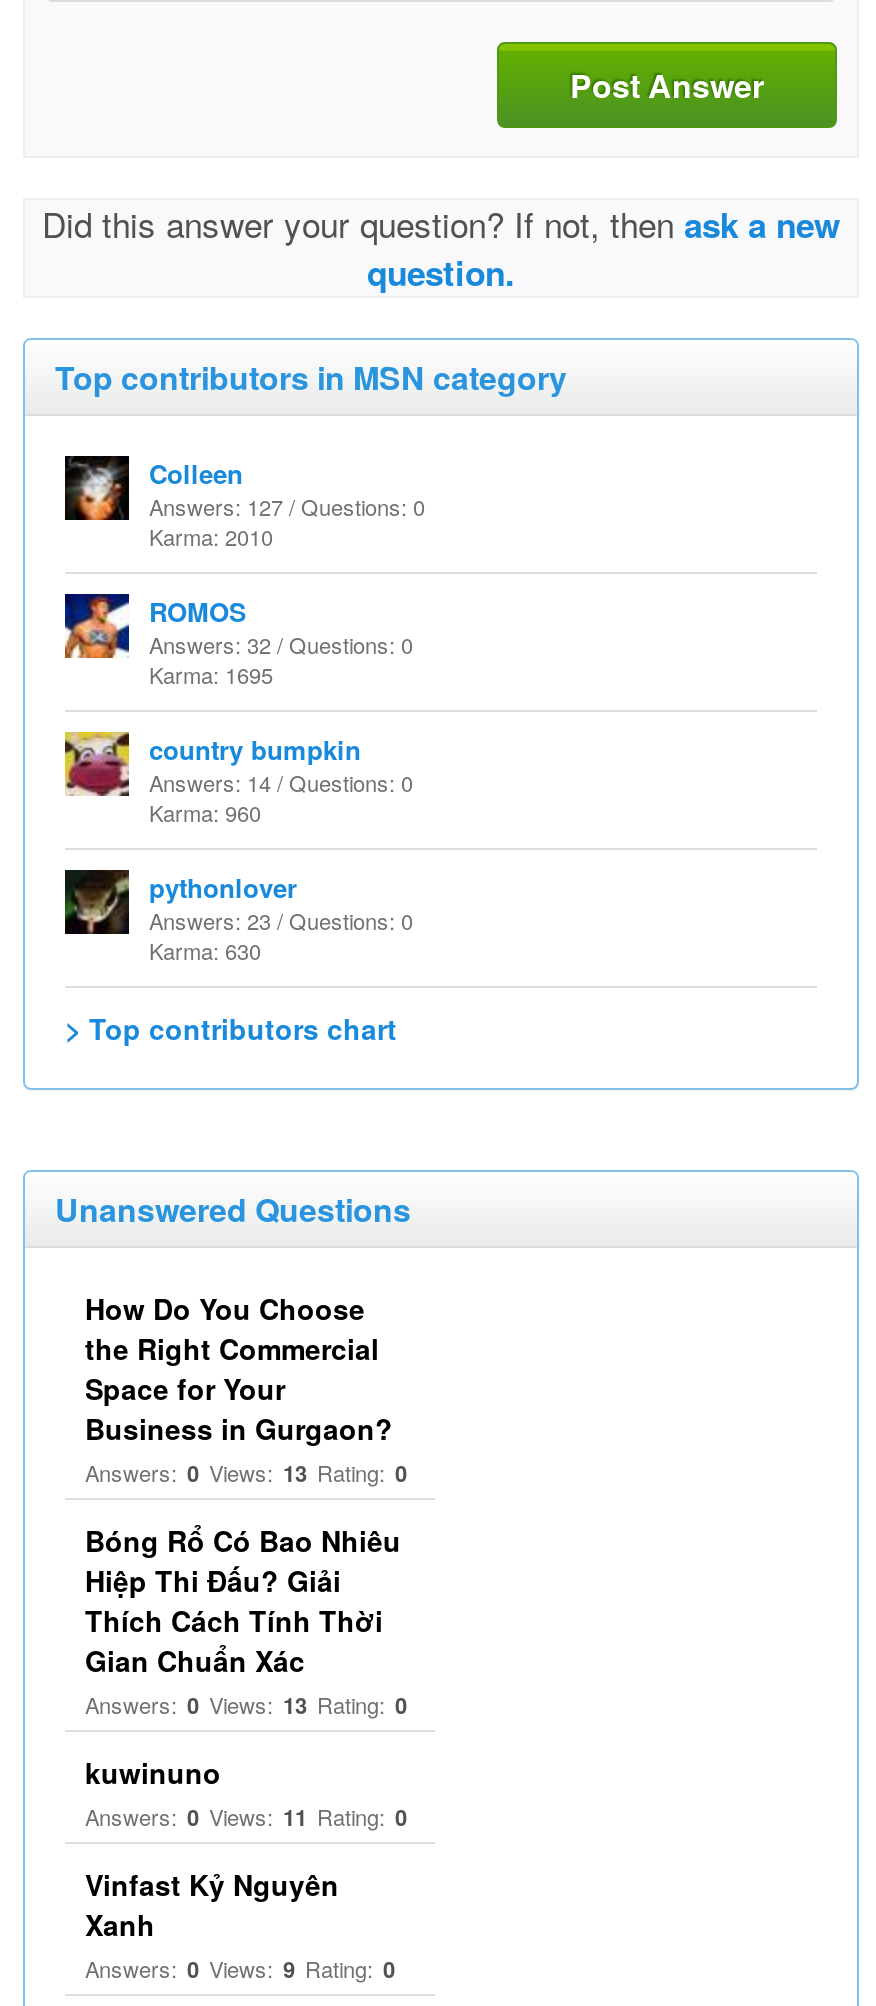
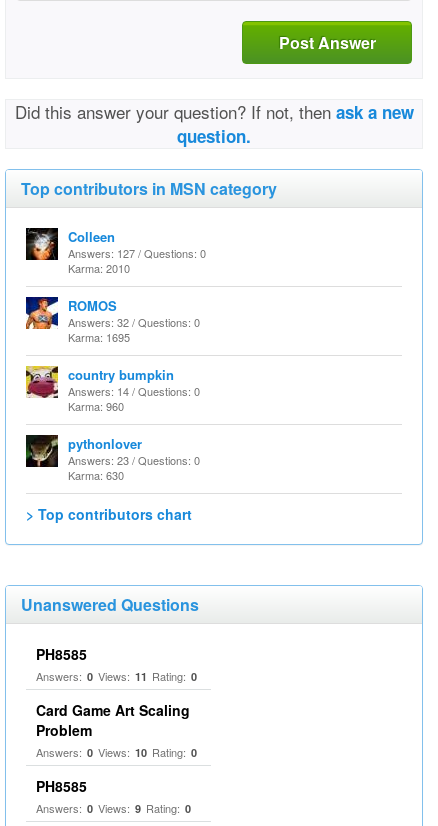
- How Do You Choose
- the Right Commercial
- Space for Your
- Business in Gurgaon?
- Answers: 0 Views: 13 Rating: 0
- Bóng Rổ Có Bao Nhiêu
- Hiệp Thi Đấu? Giải
- Thích Cách Tính Thời
- Gian Chuẩn Xác
- Answers: 0 Views: 13 Rating: 0
- kuwinuno
+ PH8585

moved up: Answers: 0 Views: 11 Rating: 0

- Vinfast Kỷ Nguyên
- Xanh
+ Card Game Art Scaling
+ Problem
+ Answers: 0 Views: 10 Rating: 0
+ PH8585
